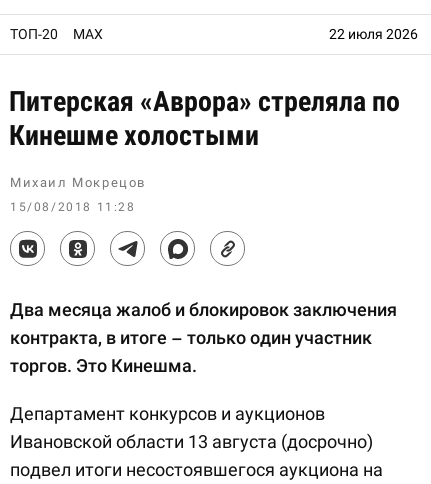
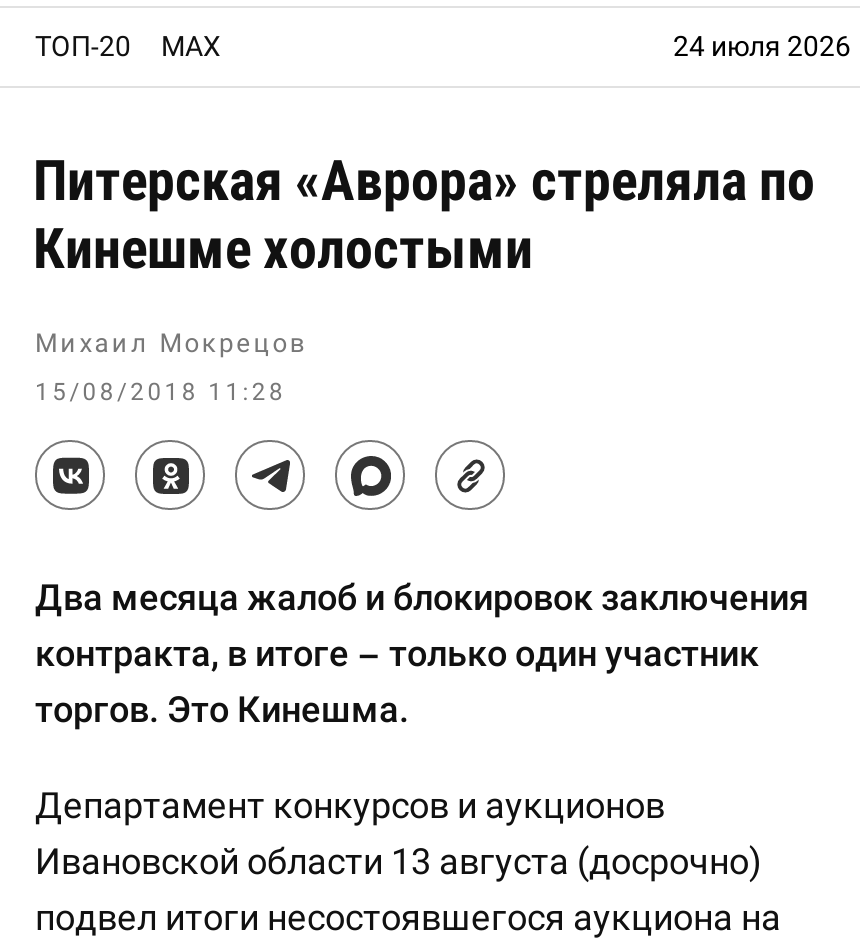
- 22 июля 2026
+ 24 июля 2026
